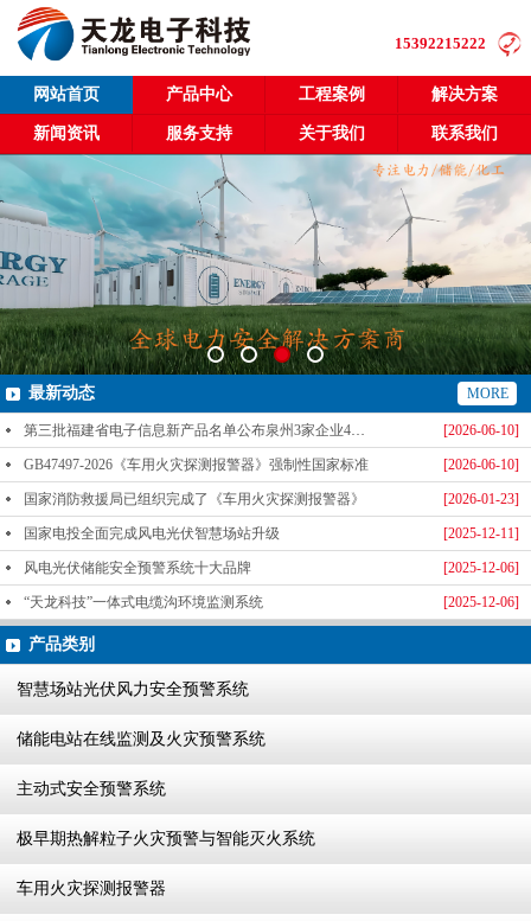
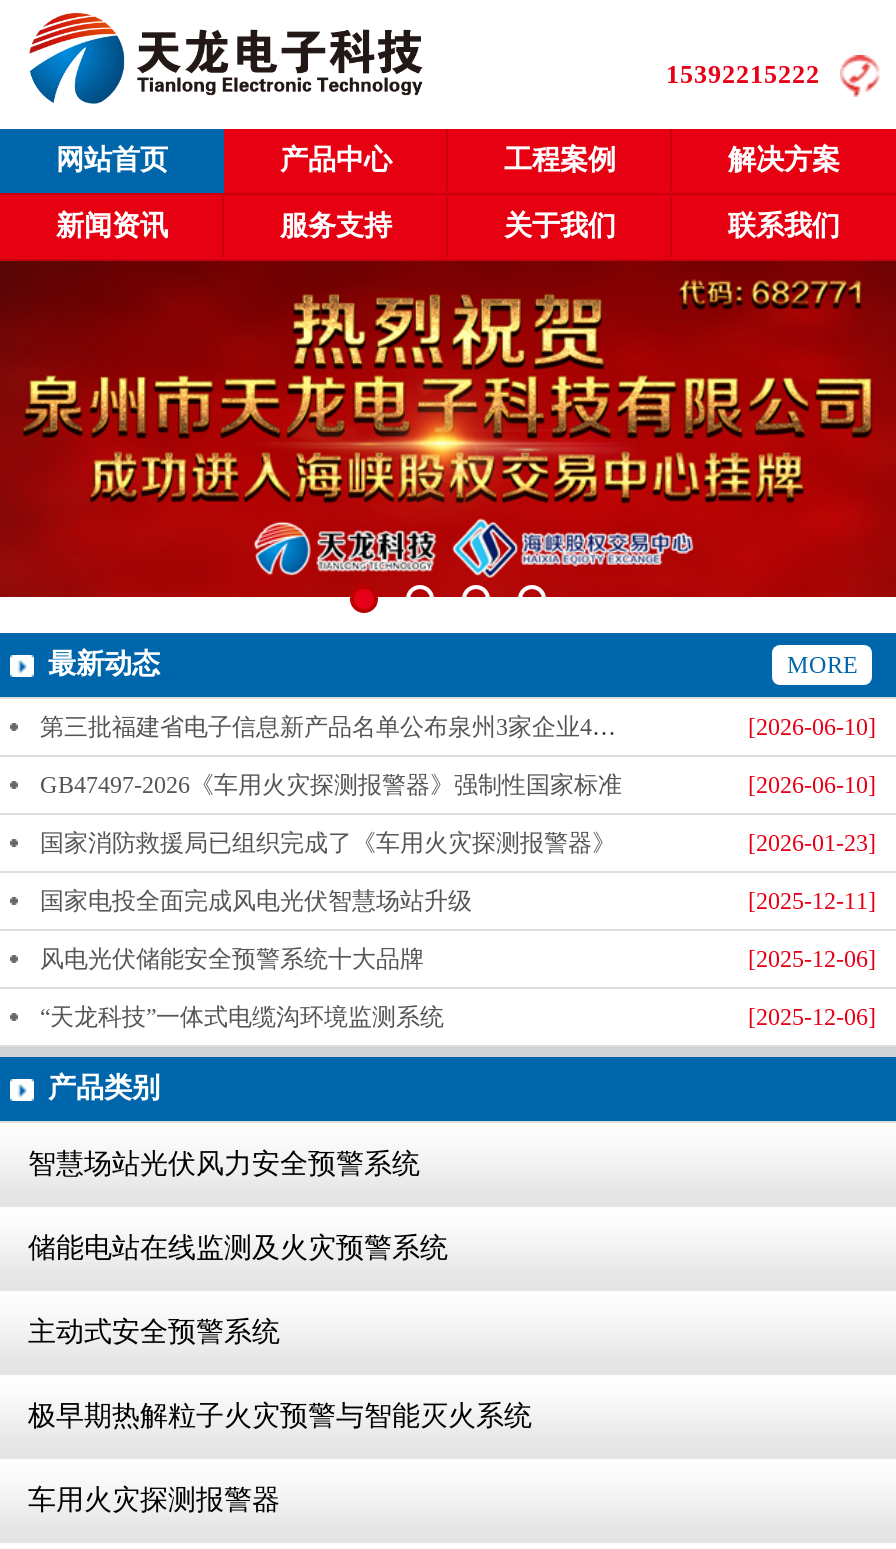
- [image]
+ [image]
